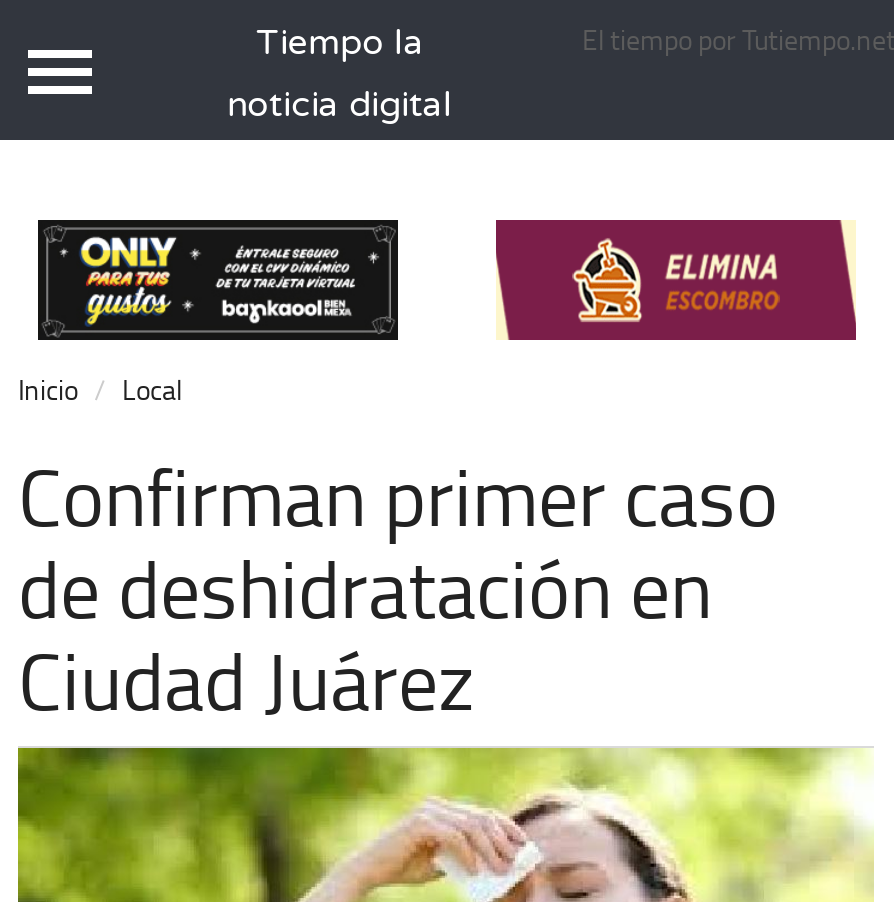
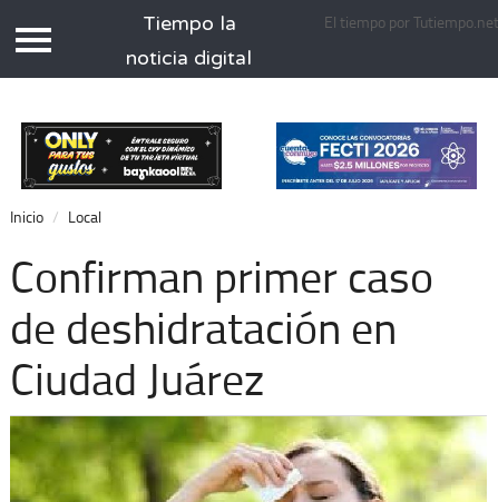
- [image]
+ [image]
